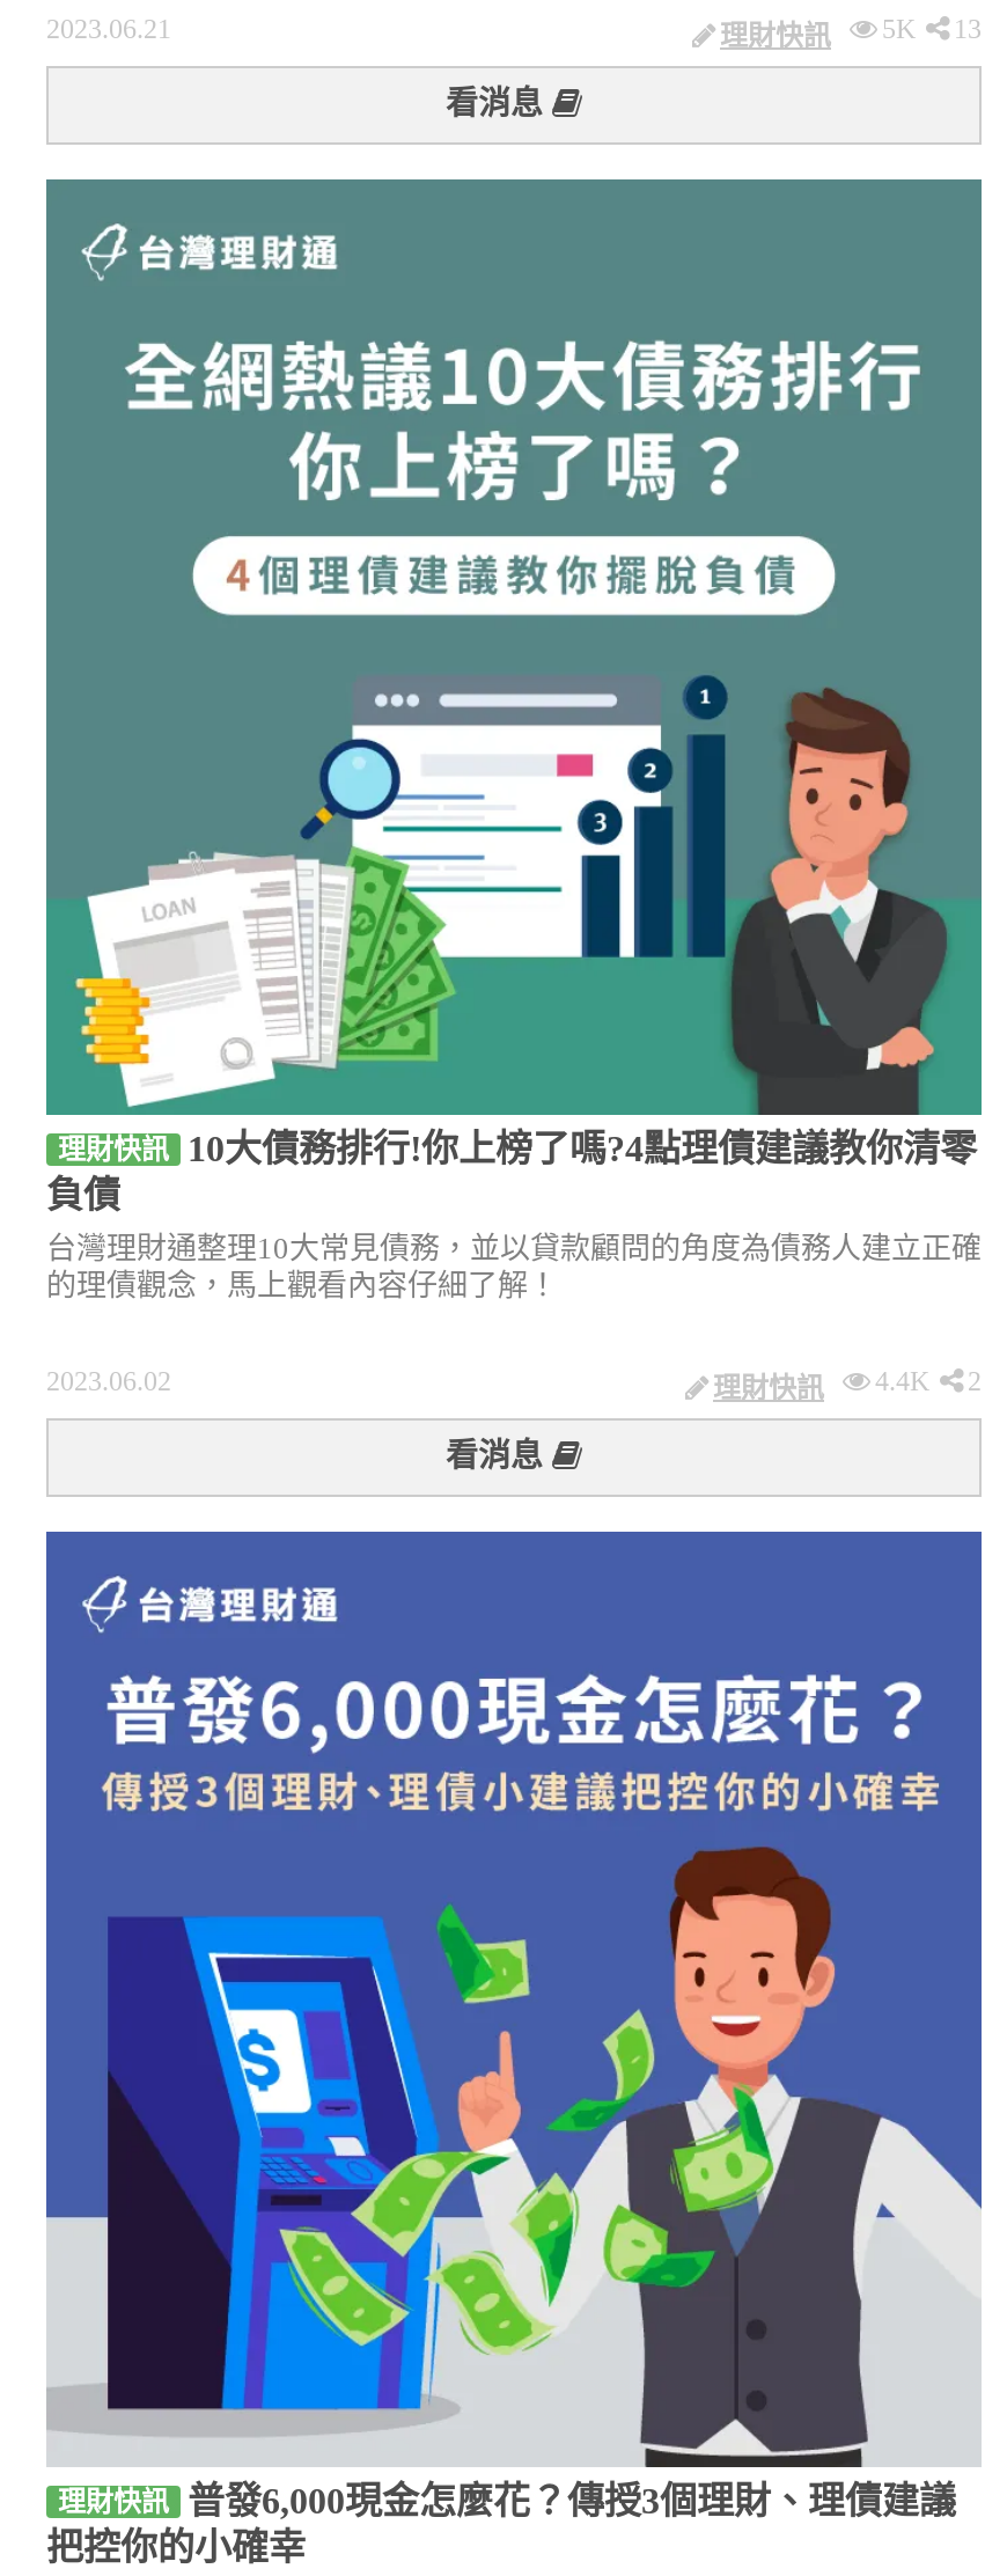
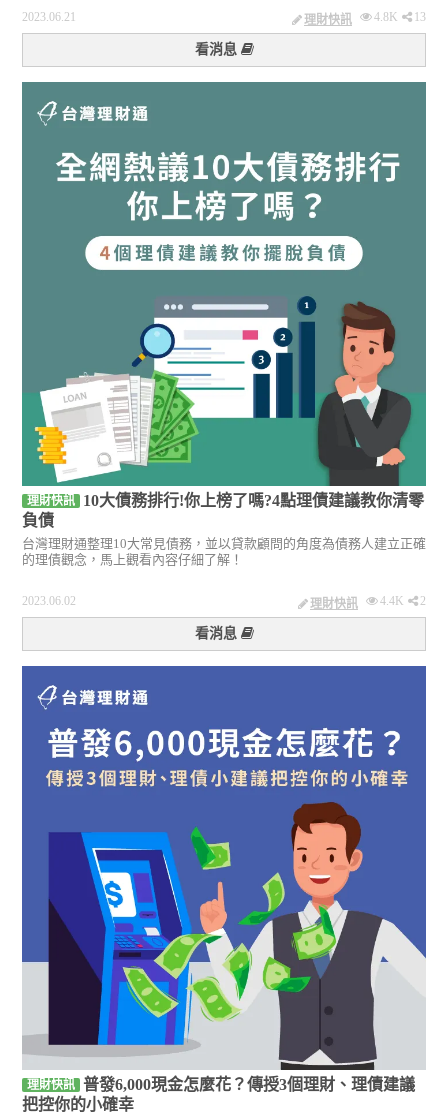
- 理財快訊 5K 13
+ 理財快訊 4.8K 13
